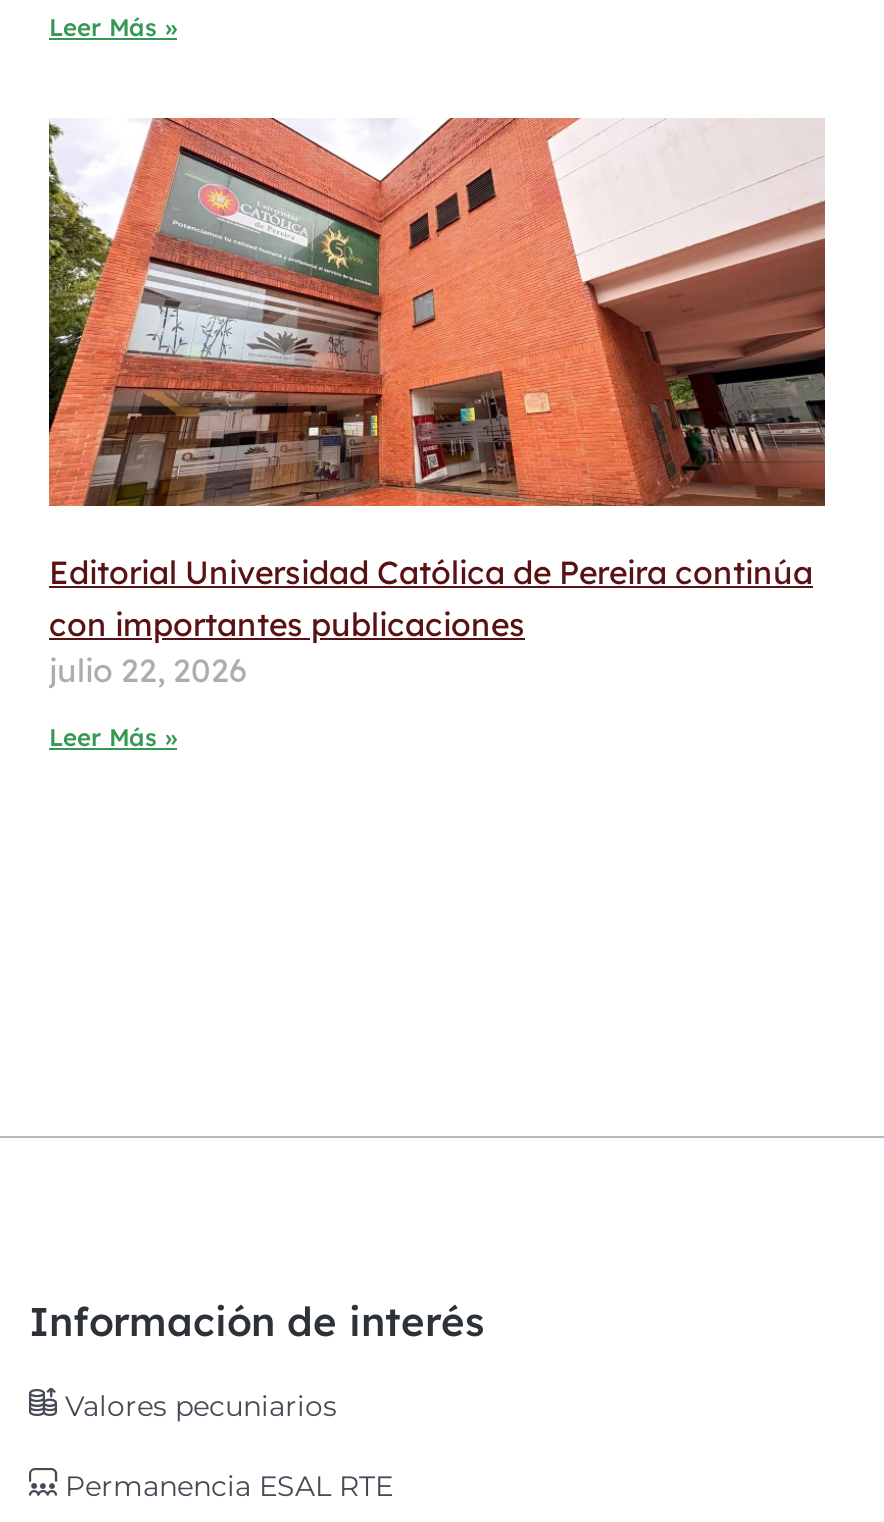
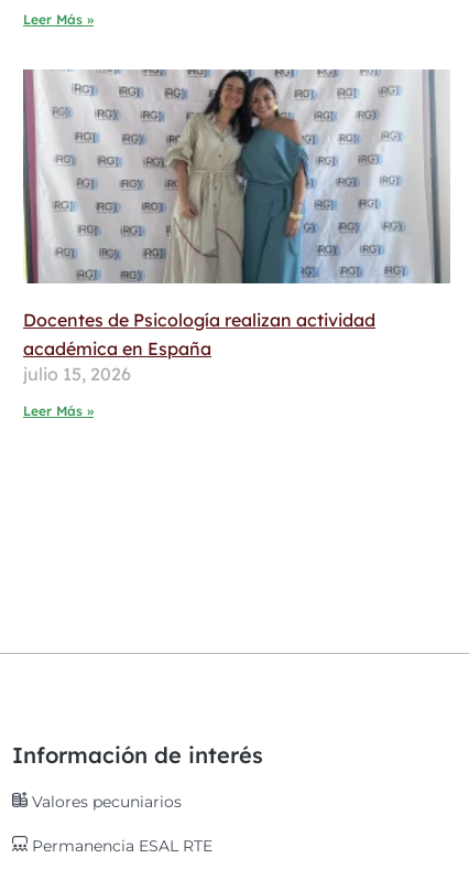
- [image]
- Editorial Universidad Católica de Pereira continúa
- con importantes publicaciones
- julio 22, 2026
+ [image]
+ Docentes de Psicología realizan actividad
+ académica en España
+ julio 15, 2026
